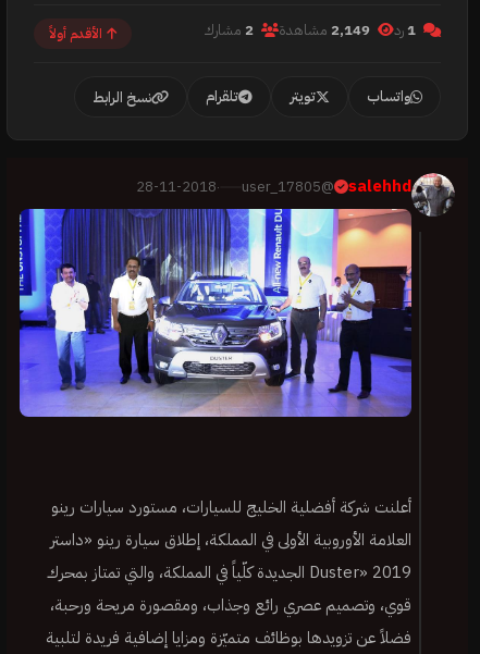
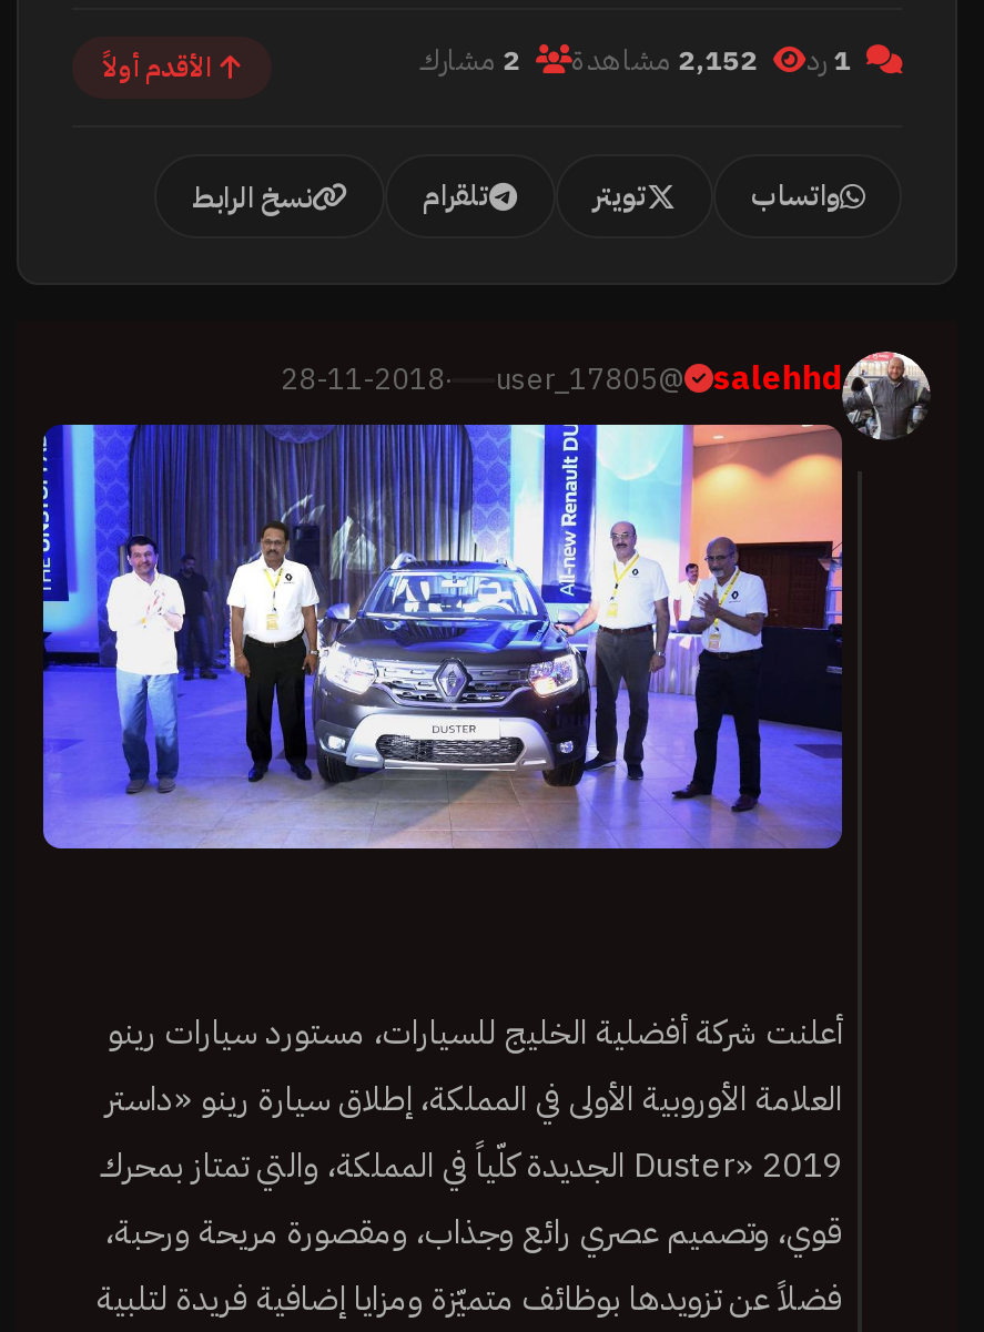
- 1 رد 2,149 مشاهدة 2 مشارك
+ 1 رد 2,152 مشاهدة 2 مشارك
